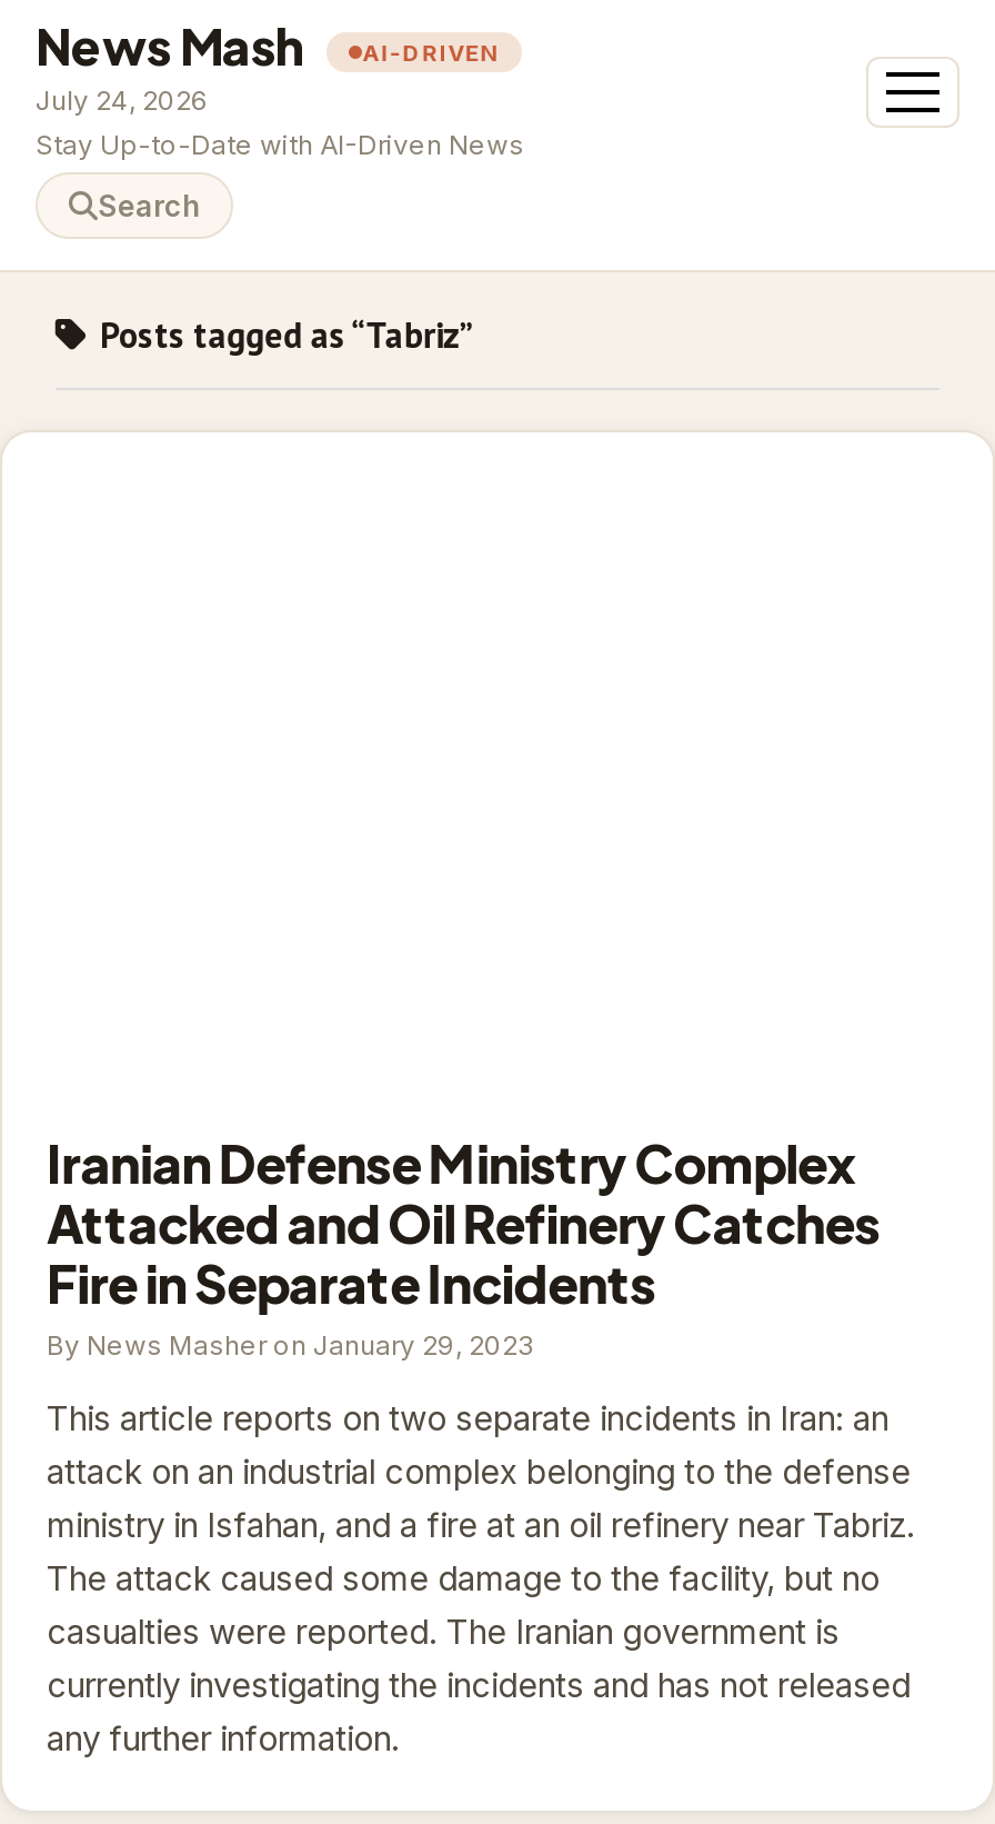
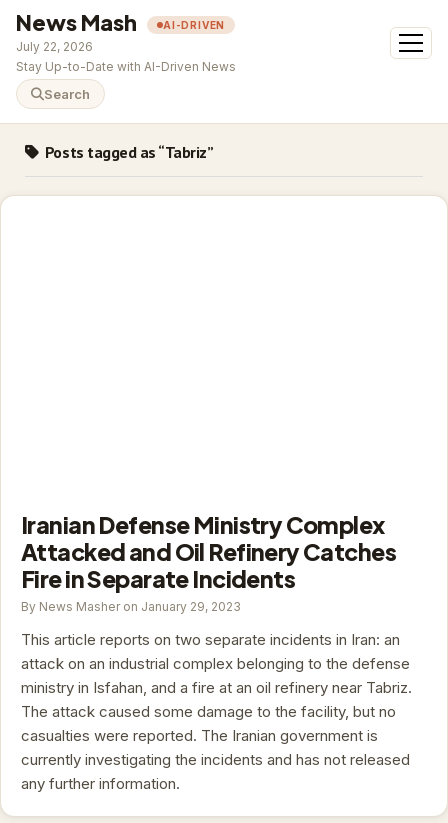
- July 24, 2026
+ July 22, 2026
